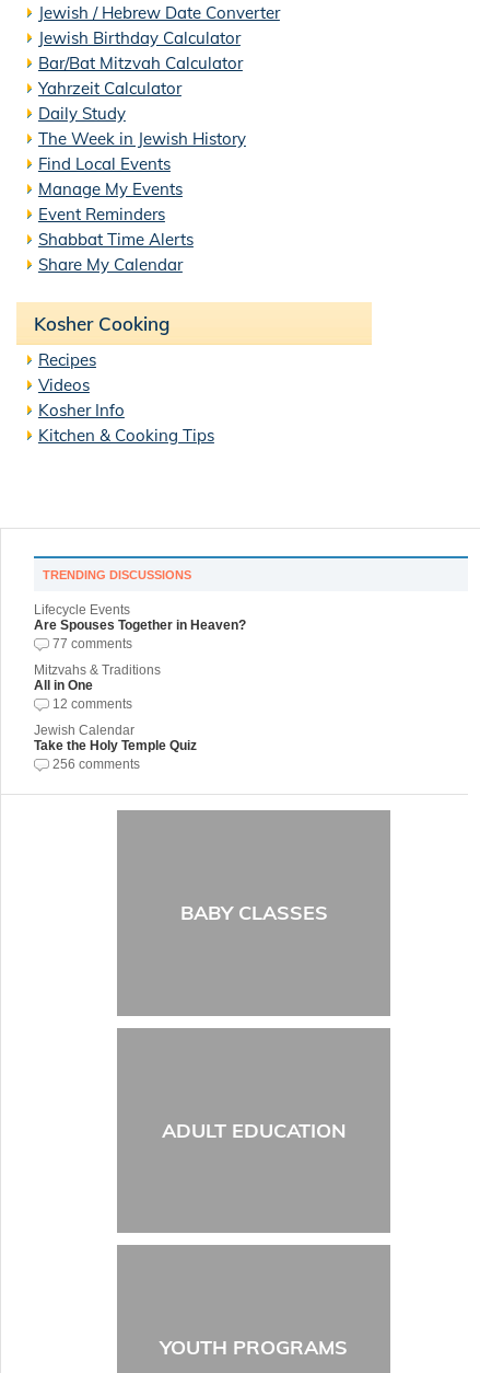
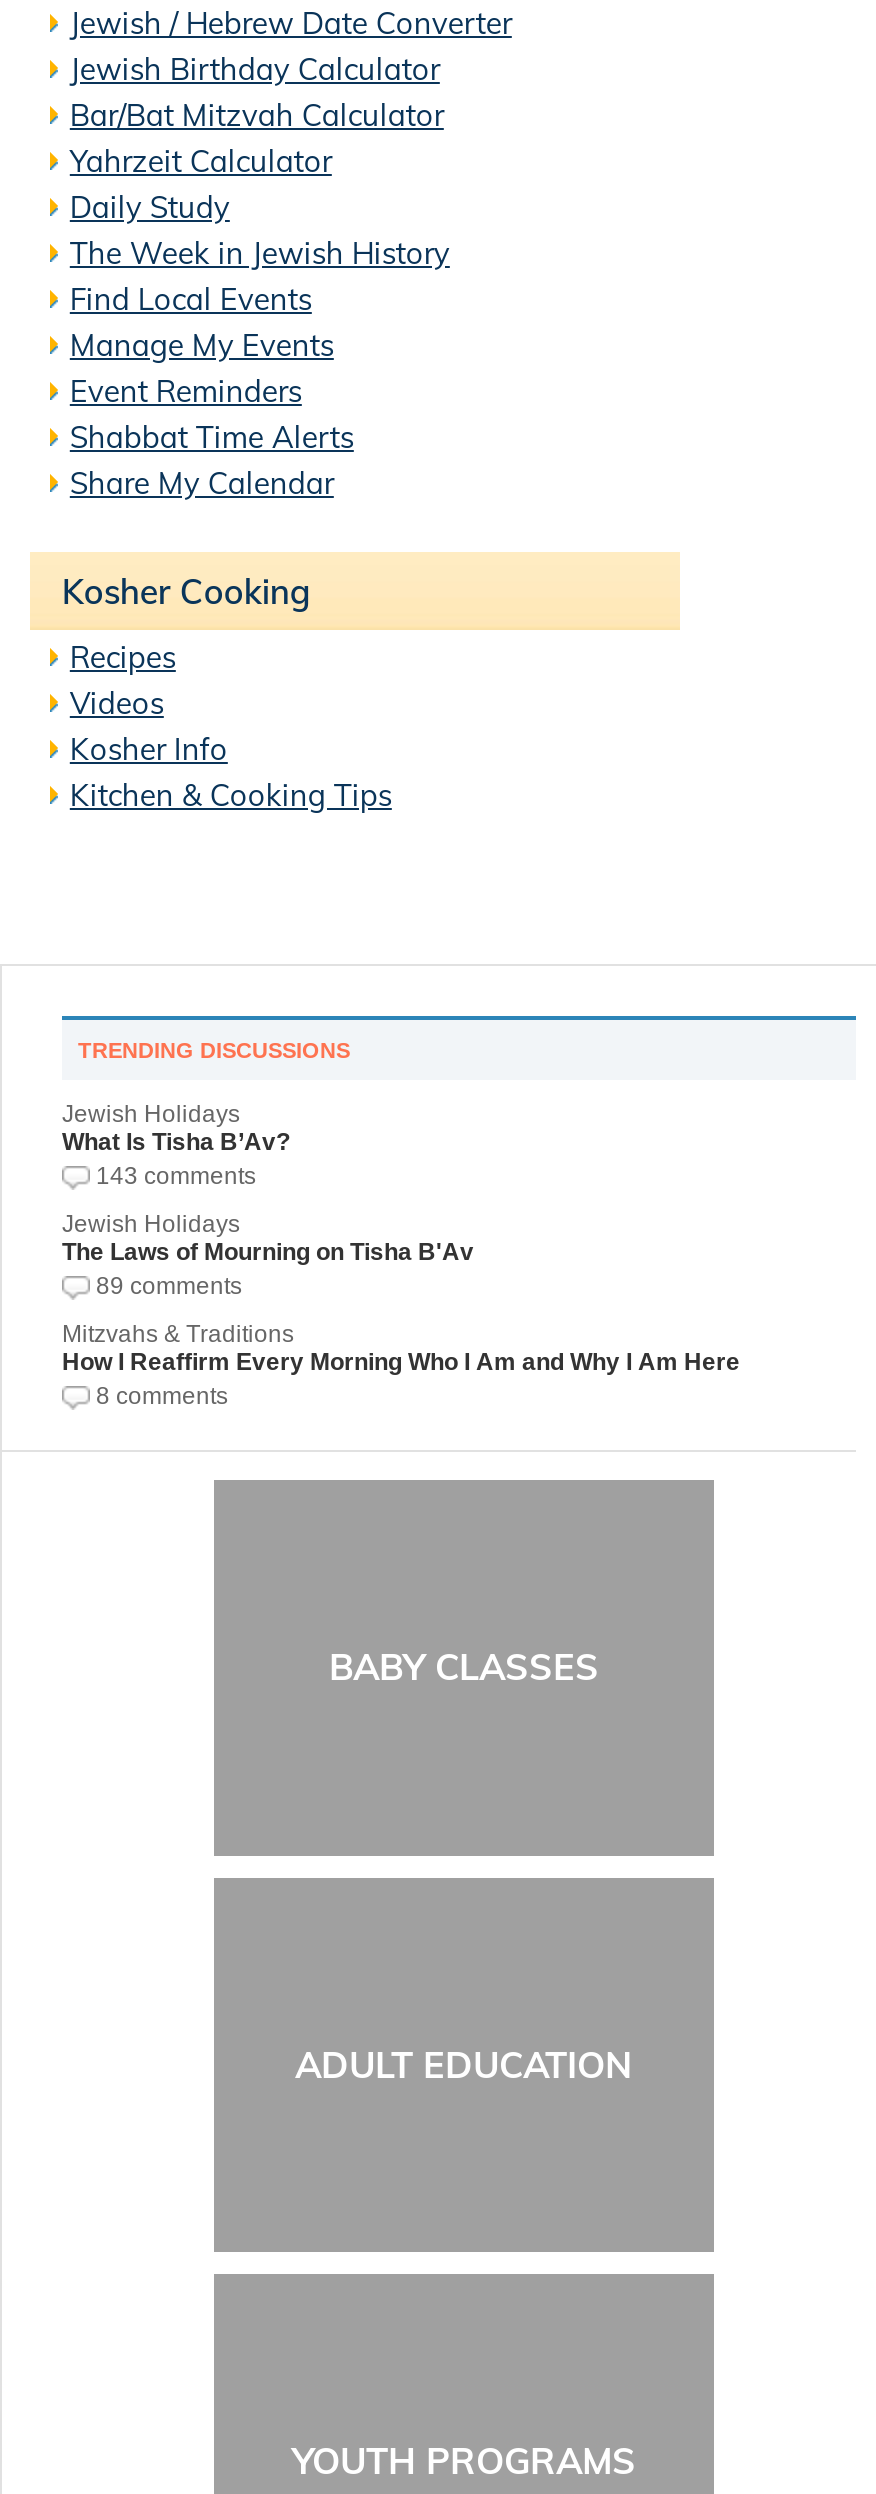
- Lifecycle Events
- Are Spouses Together in Heaven?
- 77 comments
+ Jewish Holidays
+ What Is Tisha B’Av?
+ 143 comments
+ Jewish Holidays
+ The Laws of Mourning on Tisha B'Av
+ 89 comments

moved down: Mitzvahs & Traditions

- All in One
- 12 comments
- Jewish Calendar
- Take the Holy Temple Quiz
- 256 comments
+ How I Reaffirm Every Morning Who I Am and Why I Am Here
+ 8 comments
